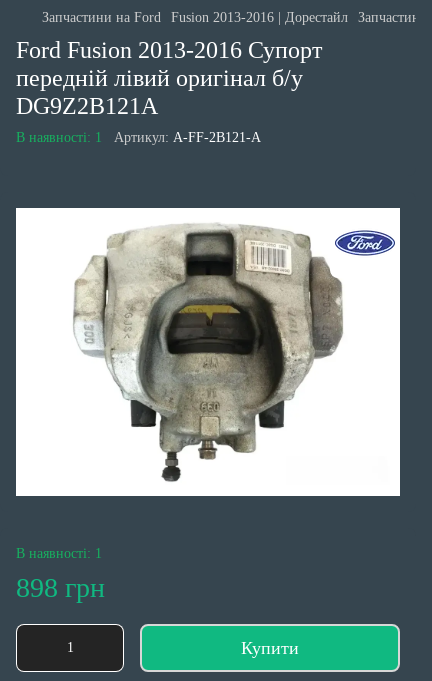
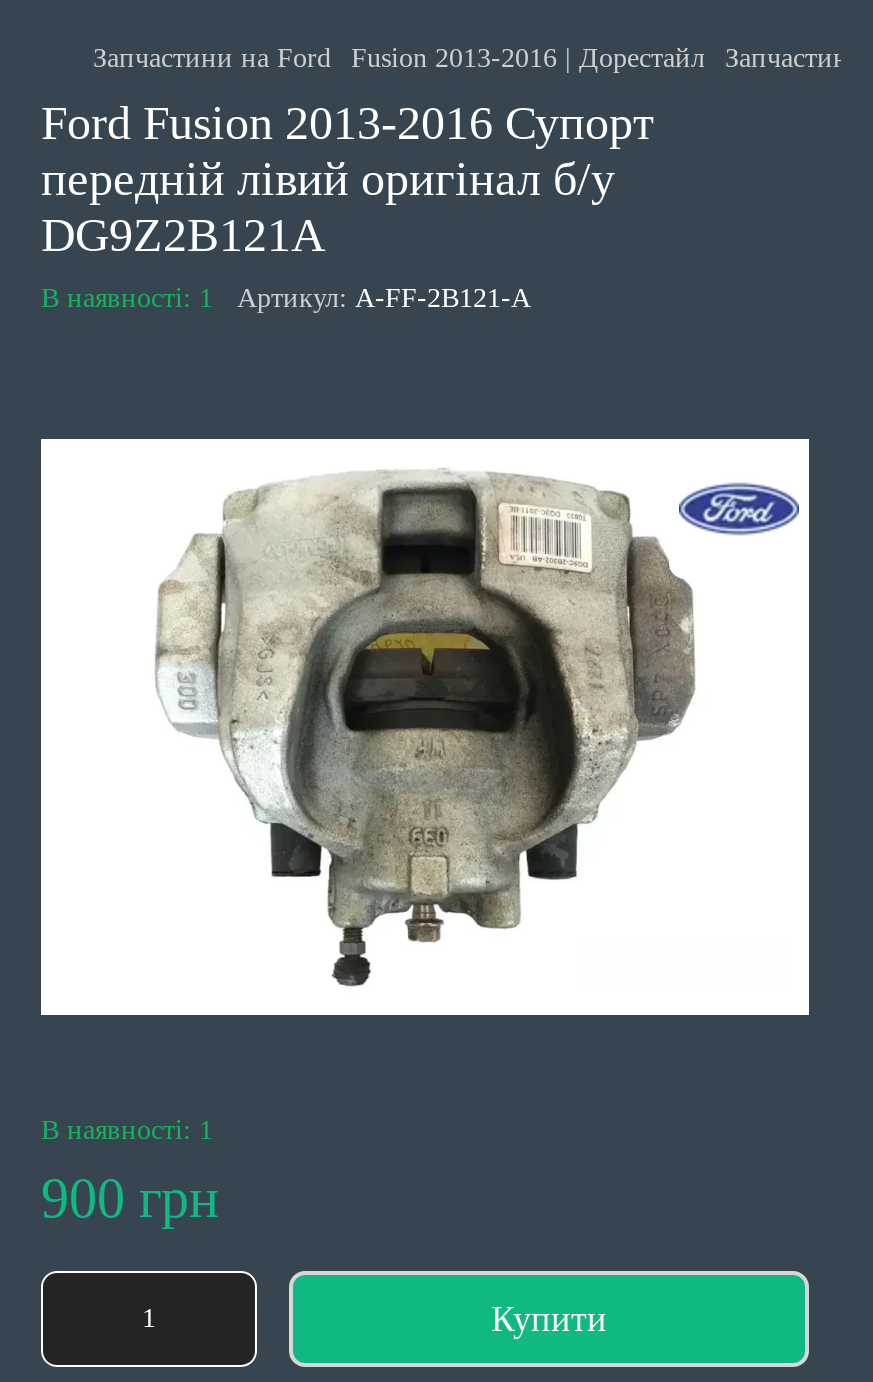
- 898 грн
+ 900 грн
